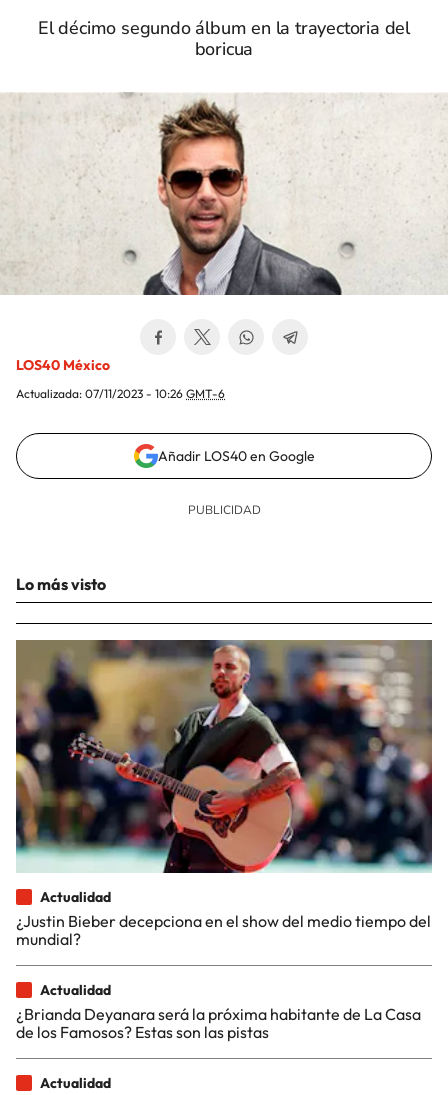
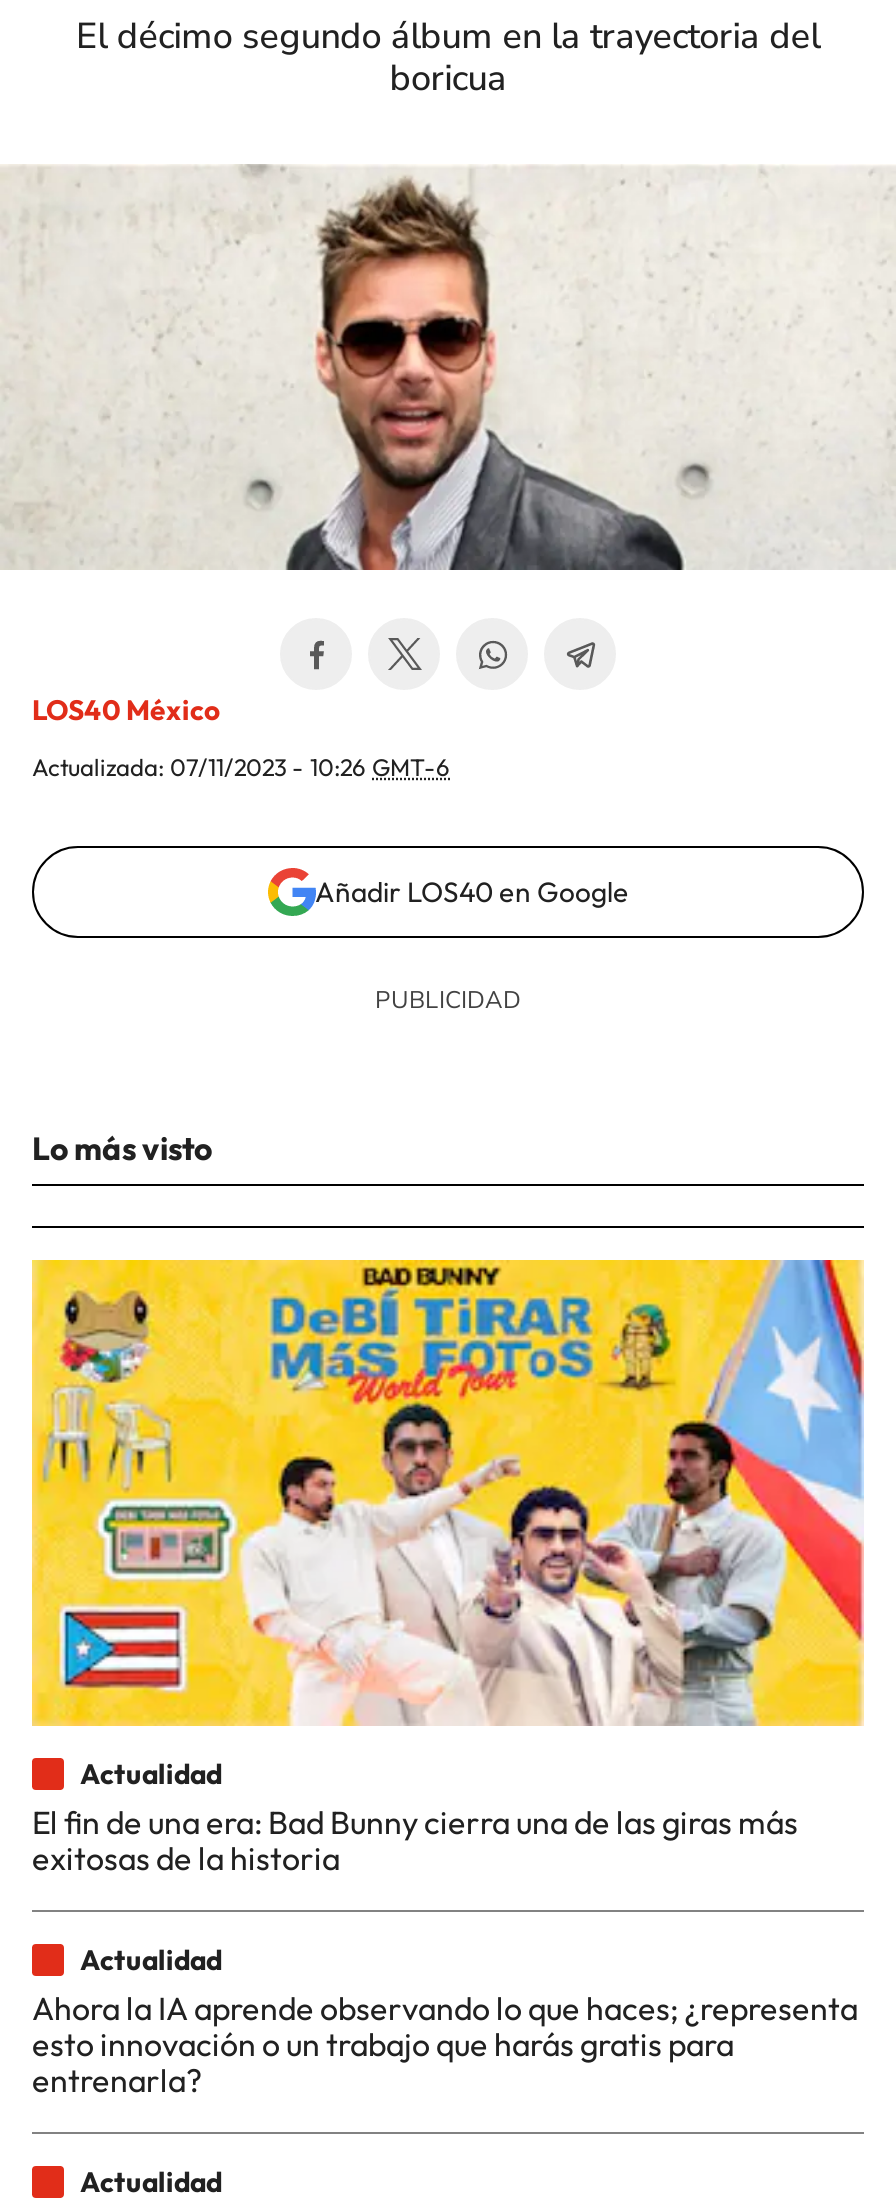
- [image]
- ¿Justin Bieber decepciona en el show del medio tiempo del
- mundial?
+ [image]
+ El fin de una era: Bad Bunny cierra una de las giras más
+ exitosas de la historia

- ¿Brianda Deyanara será la próxima habitante de La Casa
- de los Famosos? Estas son las pistas
+ Ahora la IA aprende observando lo que haces; ¿representa
+ esto innovación o un trabajo que harás gratis para
+ entrenarla?
